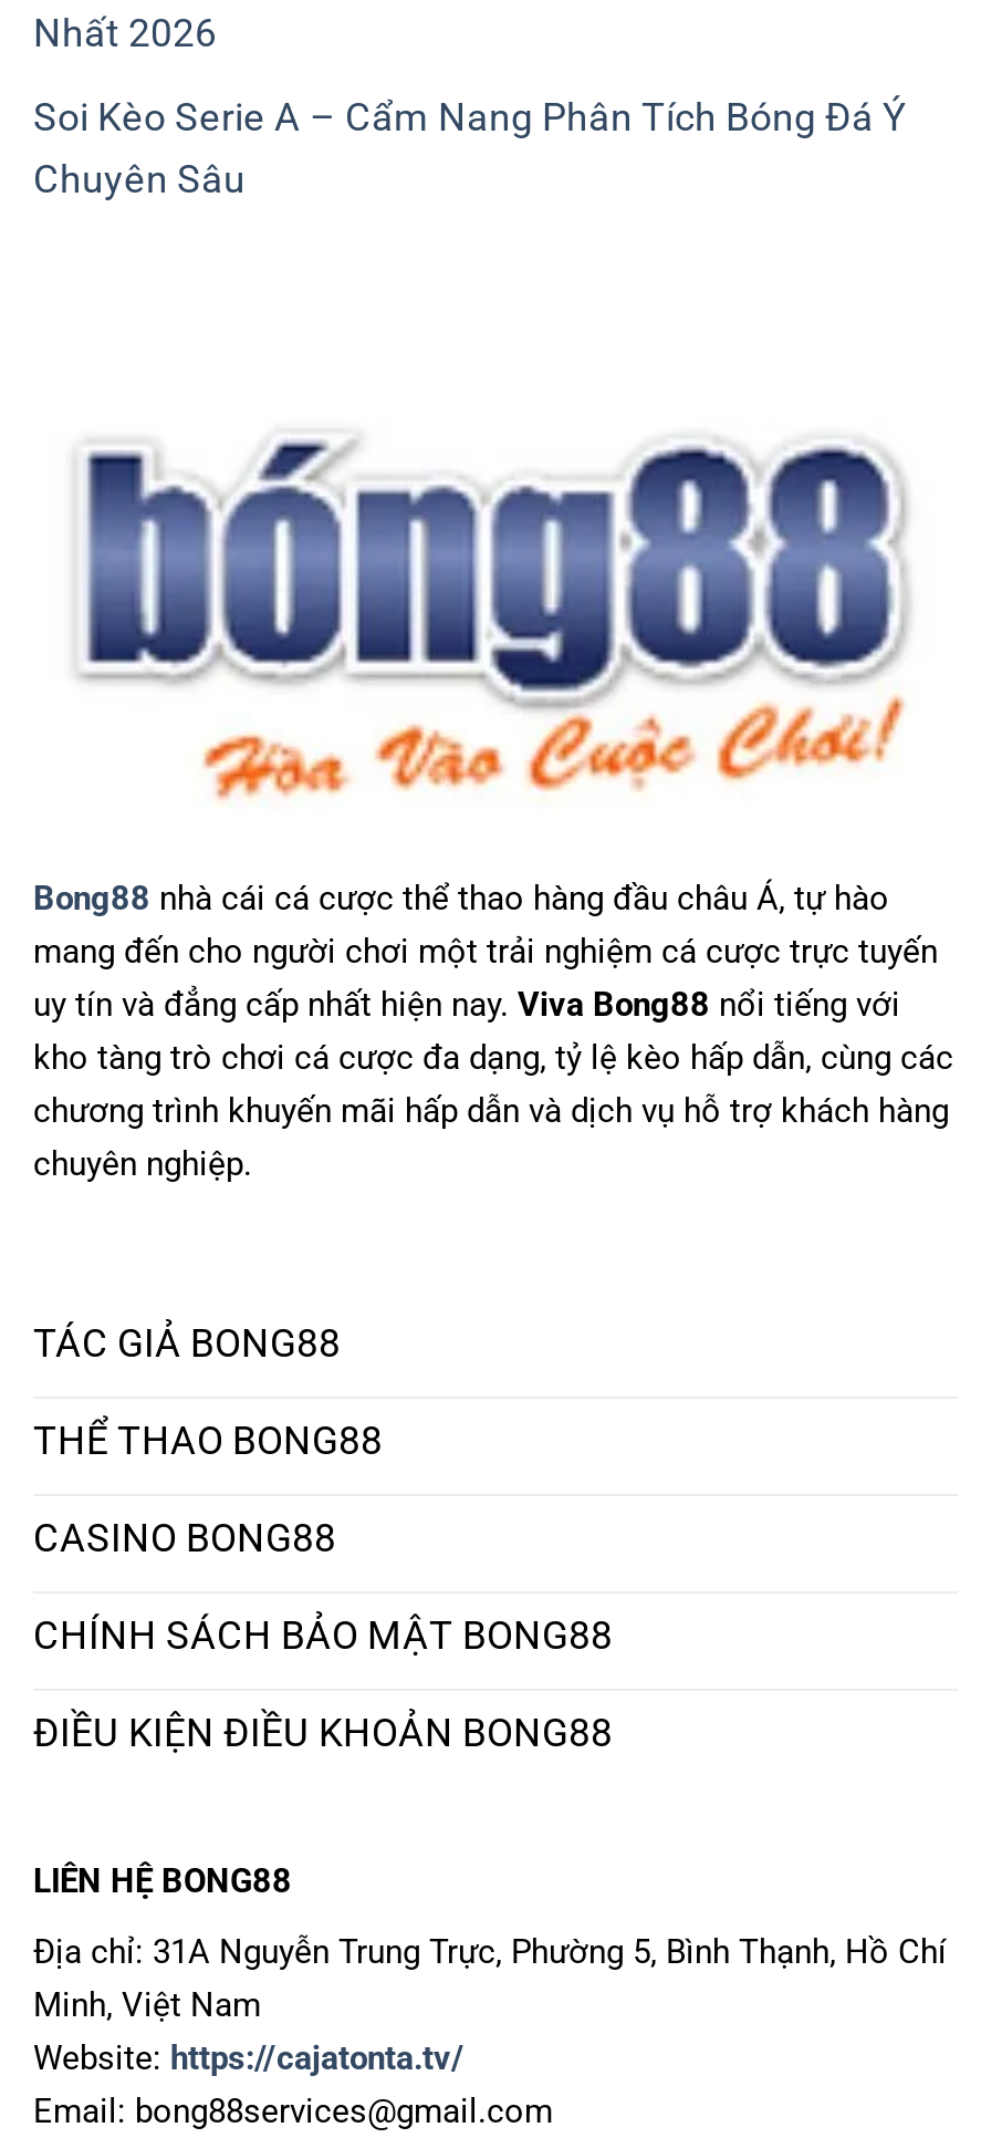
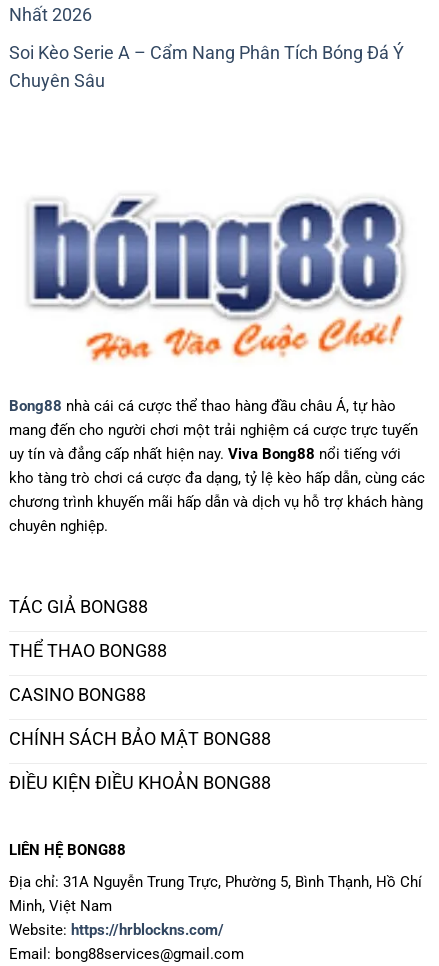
- Website: https://cajatonta.tv/
+ Website: https://hrblockns.com/
